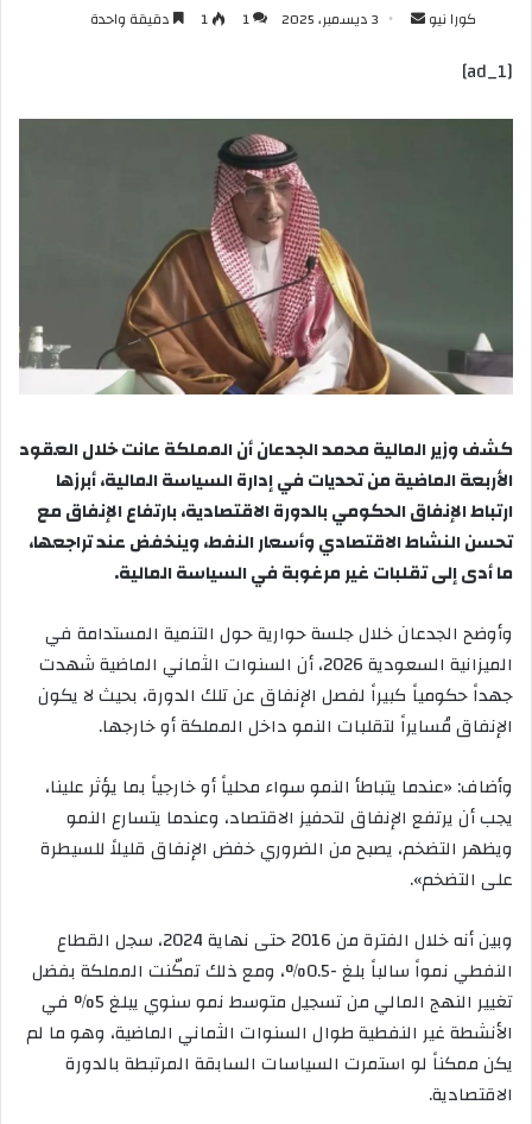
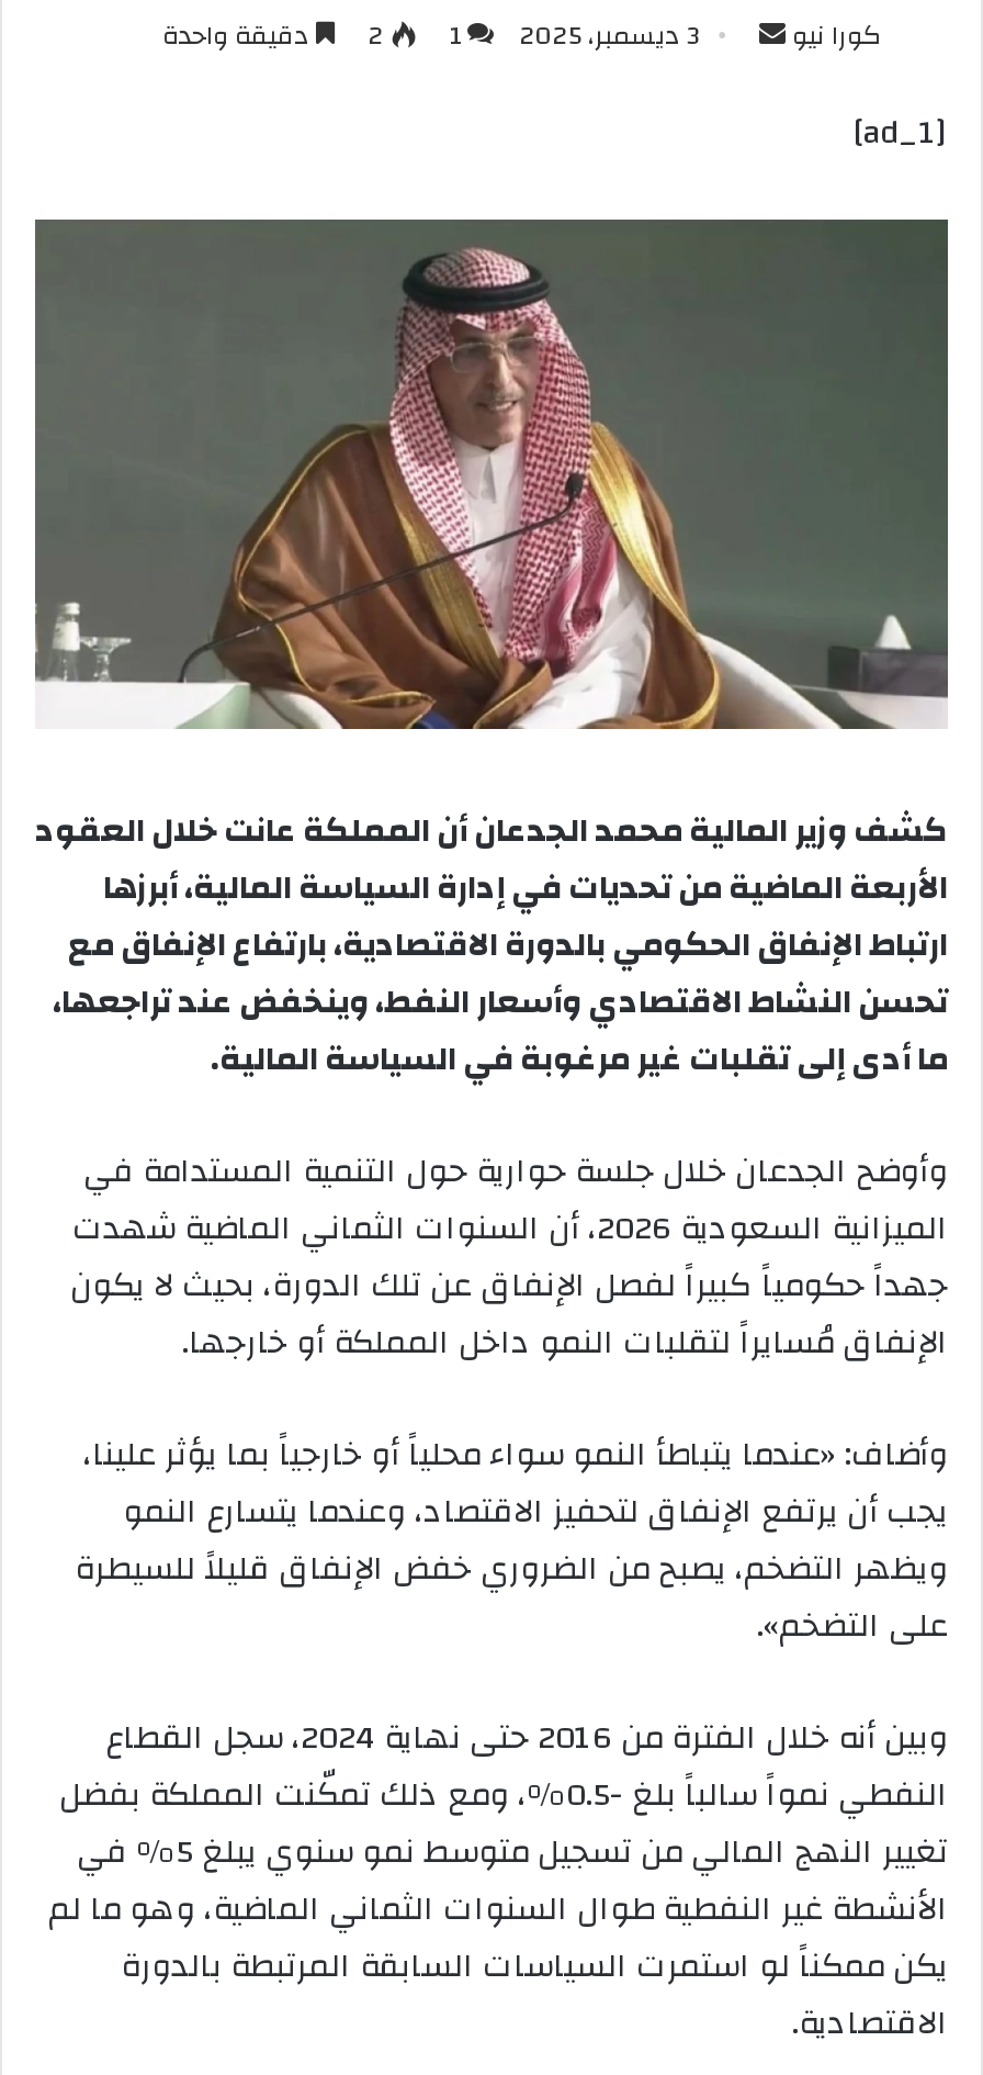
- 1 1 دقيقة واحدة
+ 1 2 دقيقة واحدة
